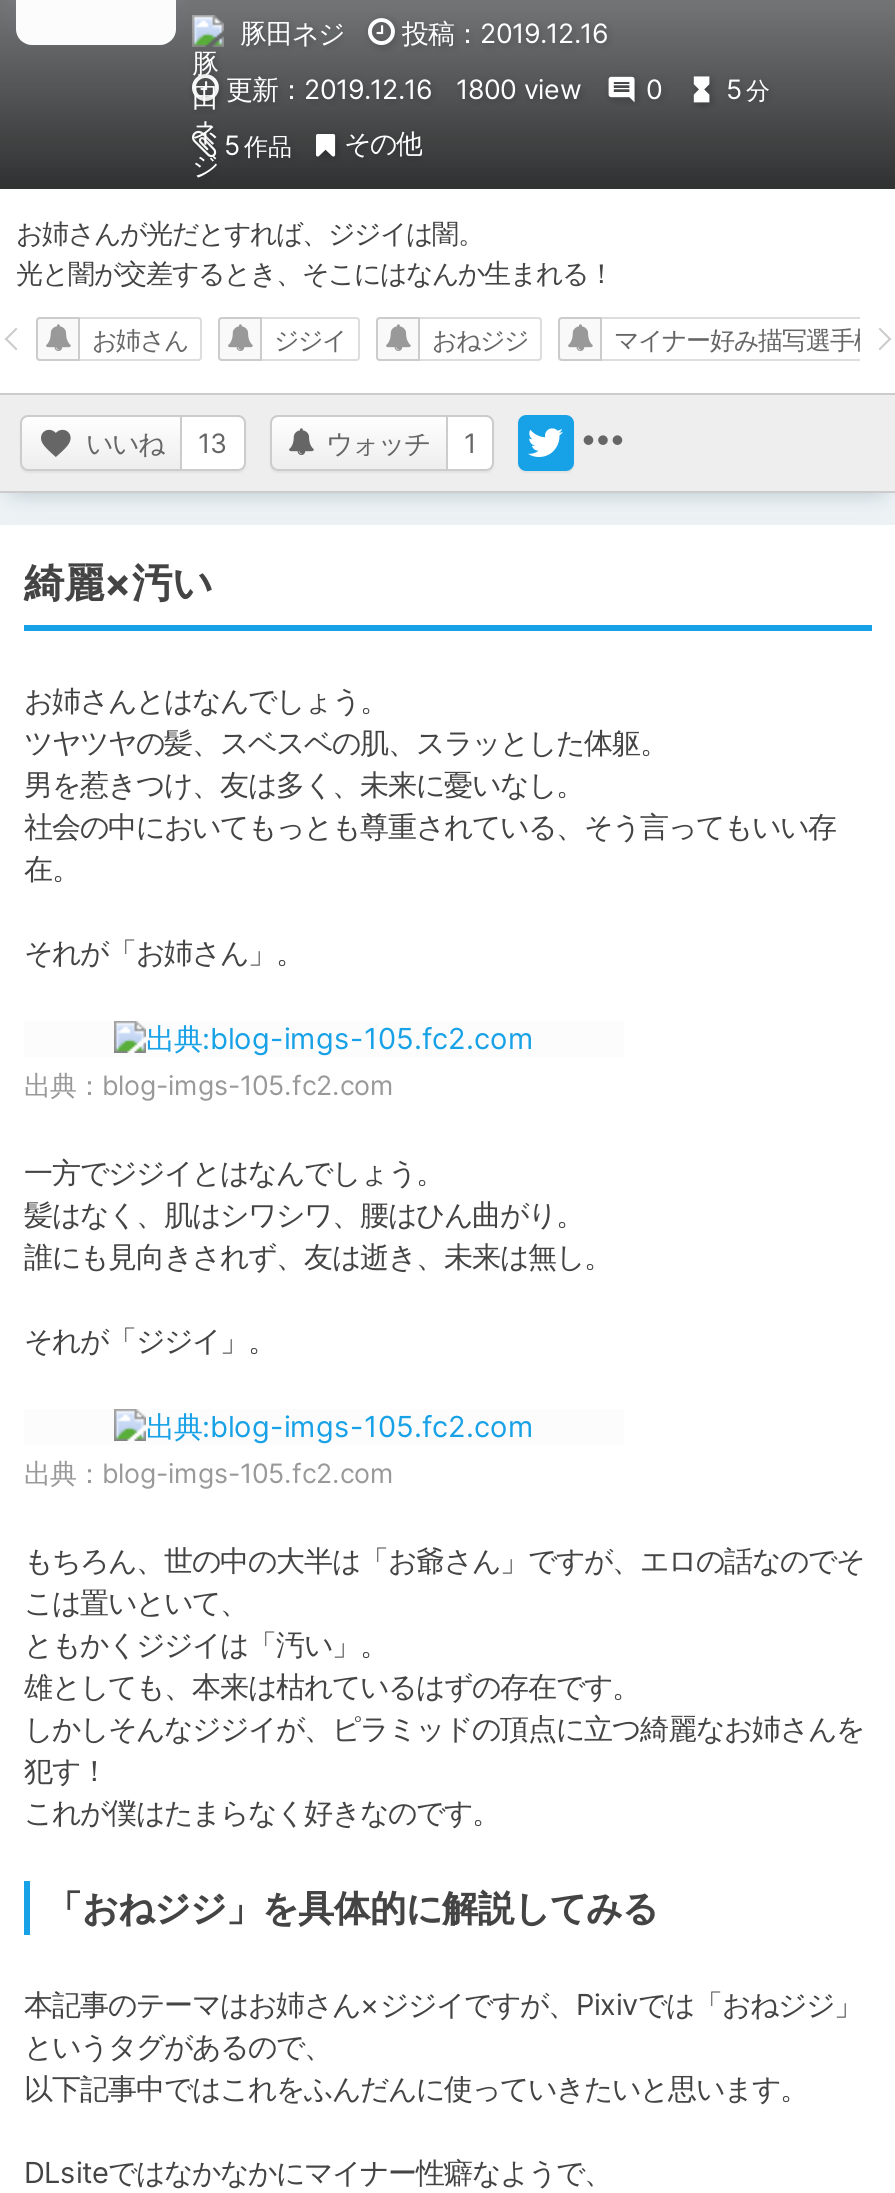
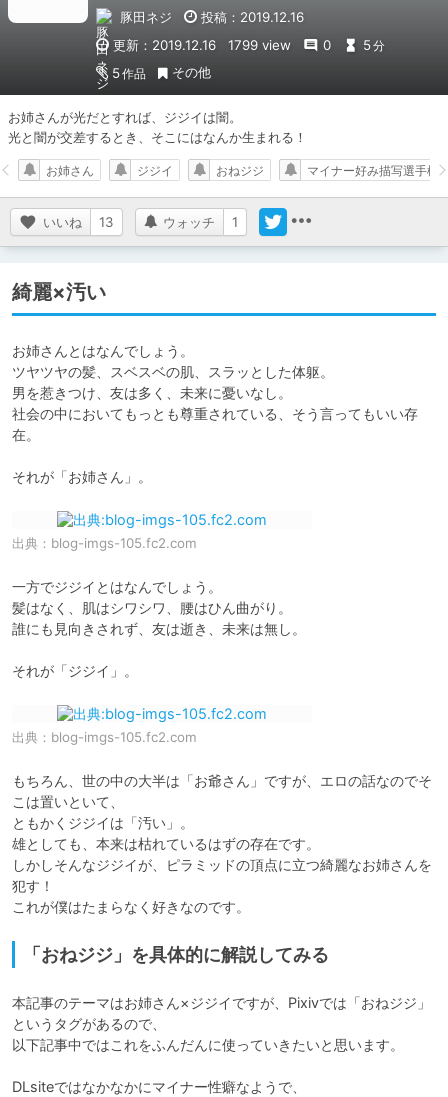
- 更新：2019.12.16 1800 view 0 5 分
+ 更新：2019.12.16 1799 view 0 5 分
